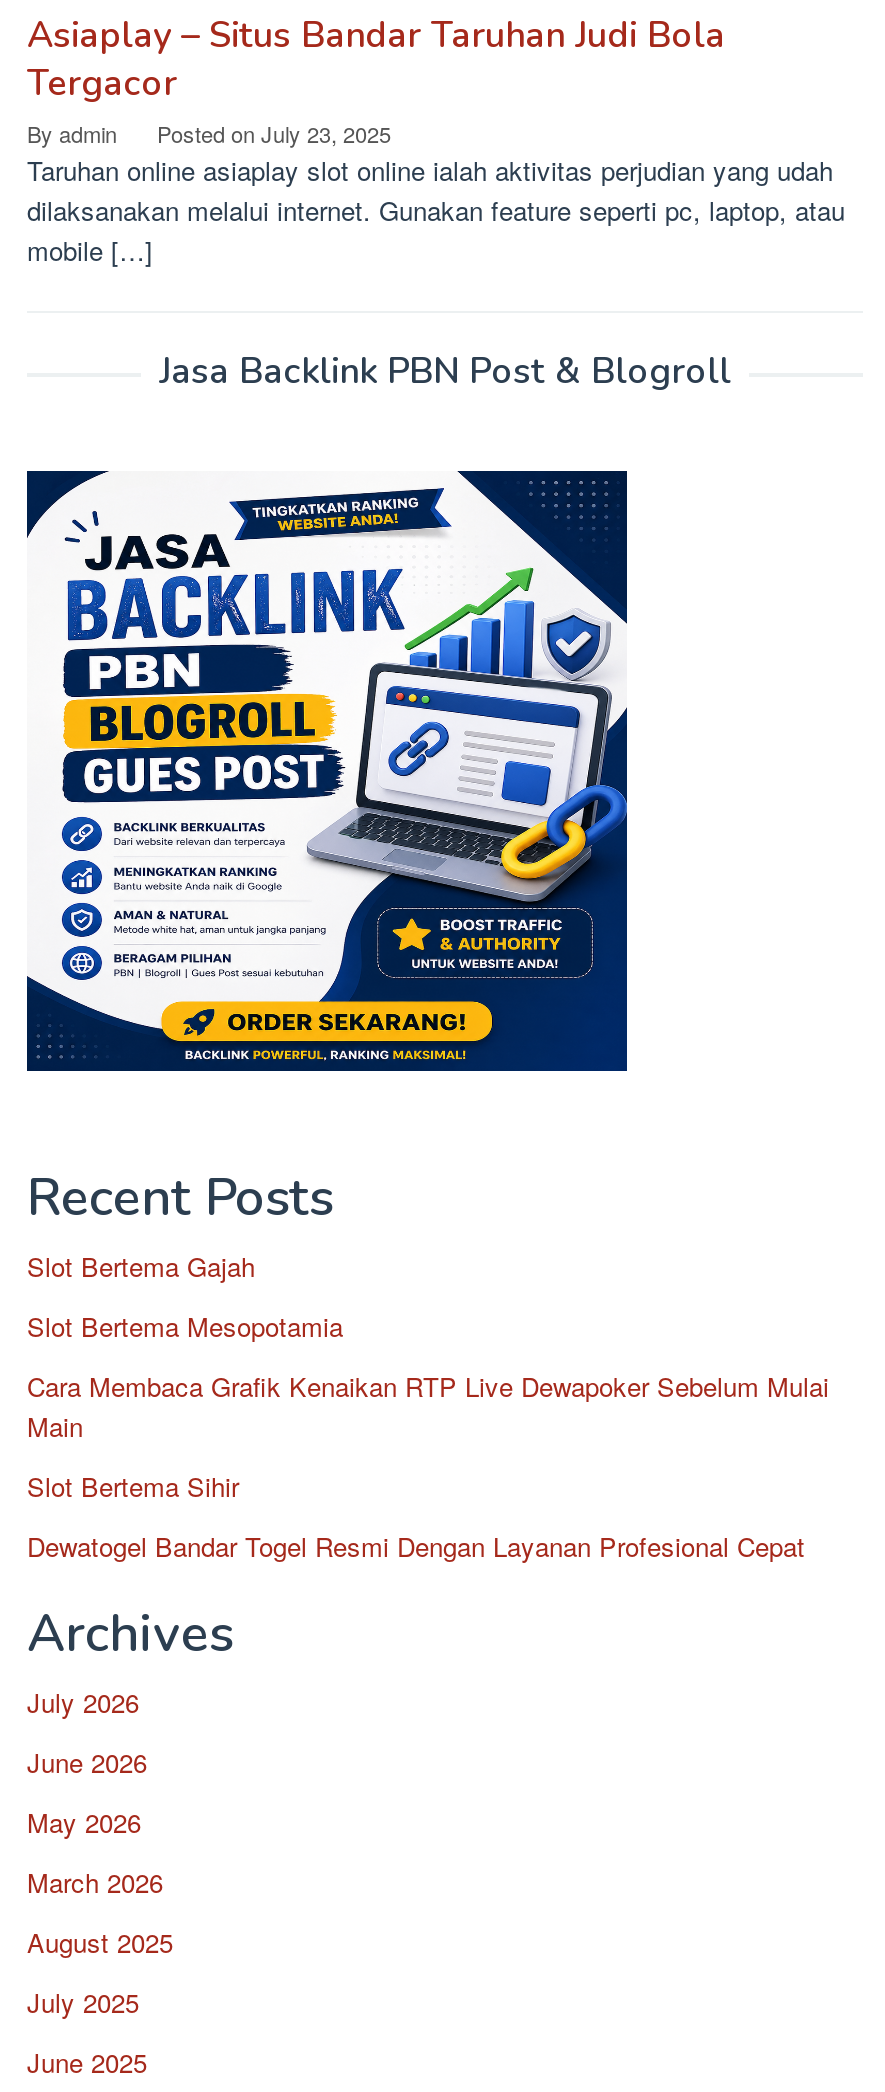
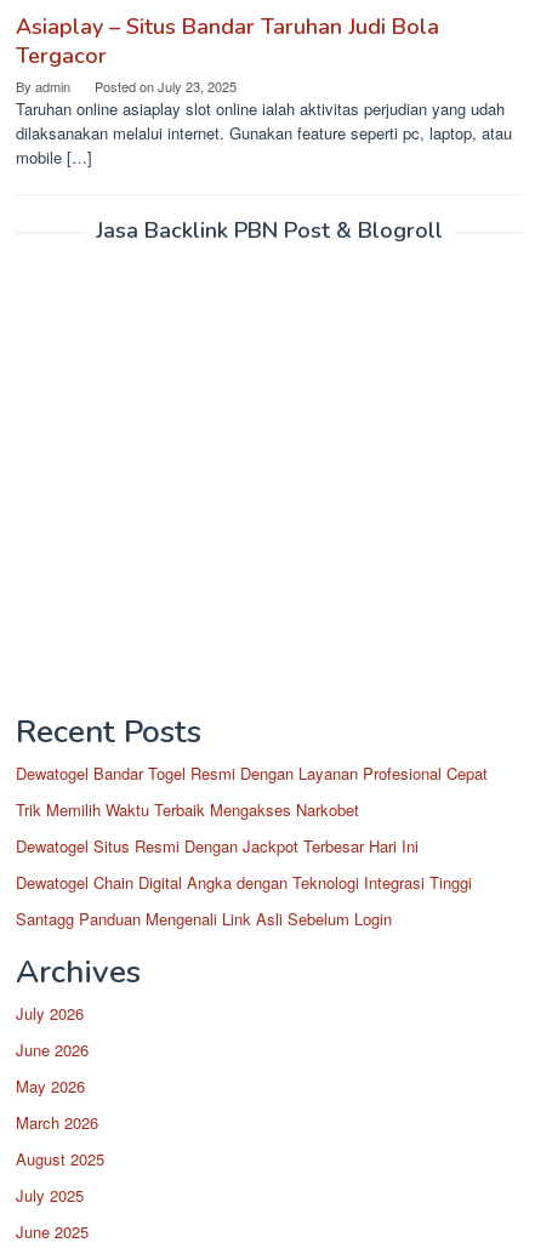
- [image]

- Slot Bertema Gajah
- Slot Bertema Mesopotamia
- Cara Membaca Grafik Kenaikan RTP Live Dewapoker Sebelum Mulai
- Main
- Slot Bertema Sihir

moved up: Dewatogel Bandar Togel Resmi Dengan Layanan Profesional Cepat

+ Trik Memilih Waktu Terbaik Mengakses Narkobet
+ Dewatogel Situs Resmi Dengan Jackpot Terbesar Hari Ini
+ Dewatogel Chain Digital Angka dengan Teknologi Integrasi Tinggi
+ Santagg Panduan Mengenali Link Asli Sebelum Login
